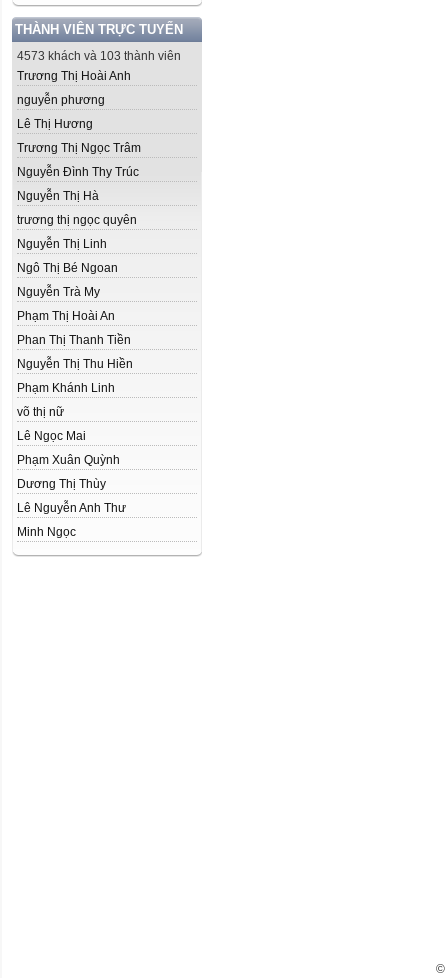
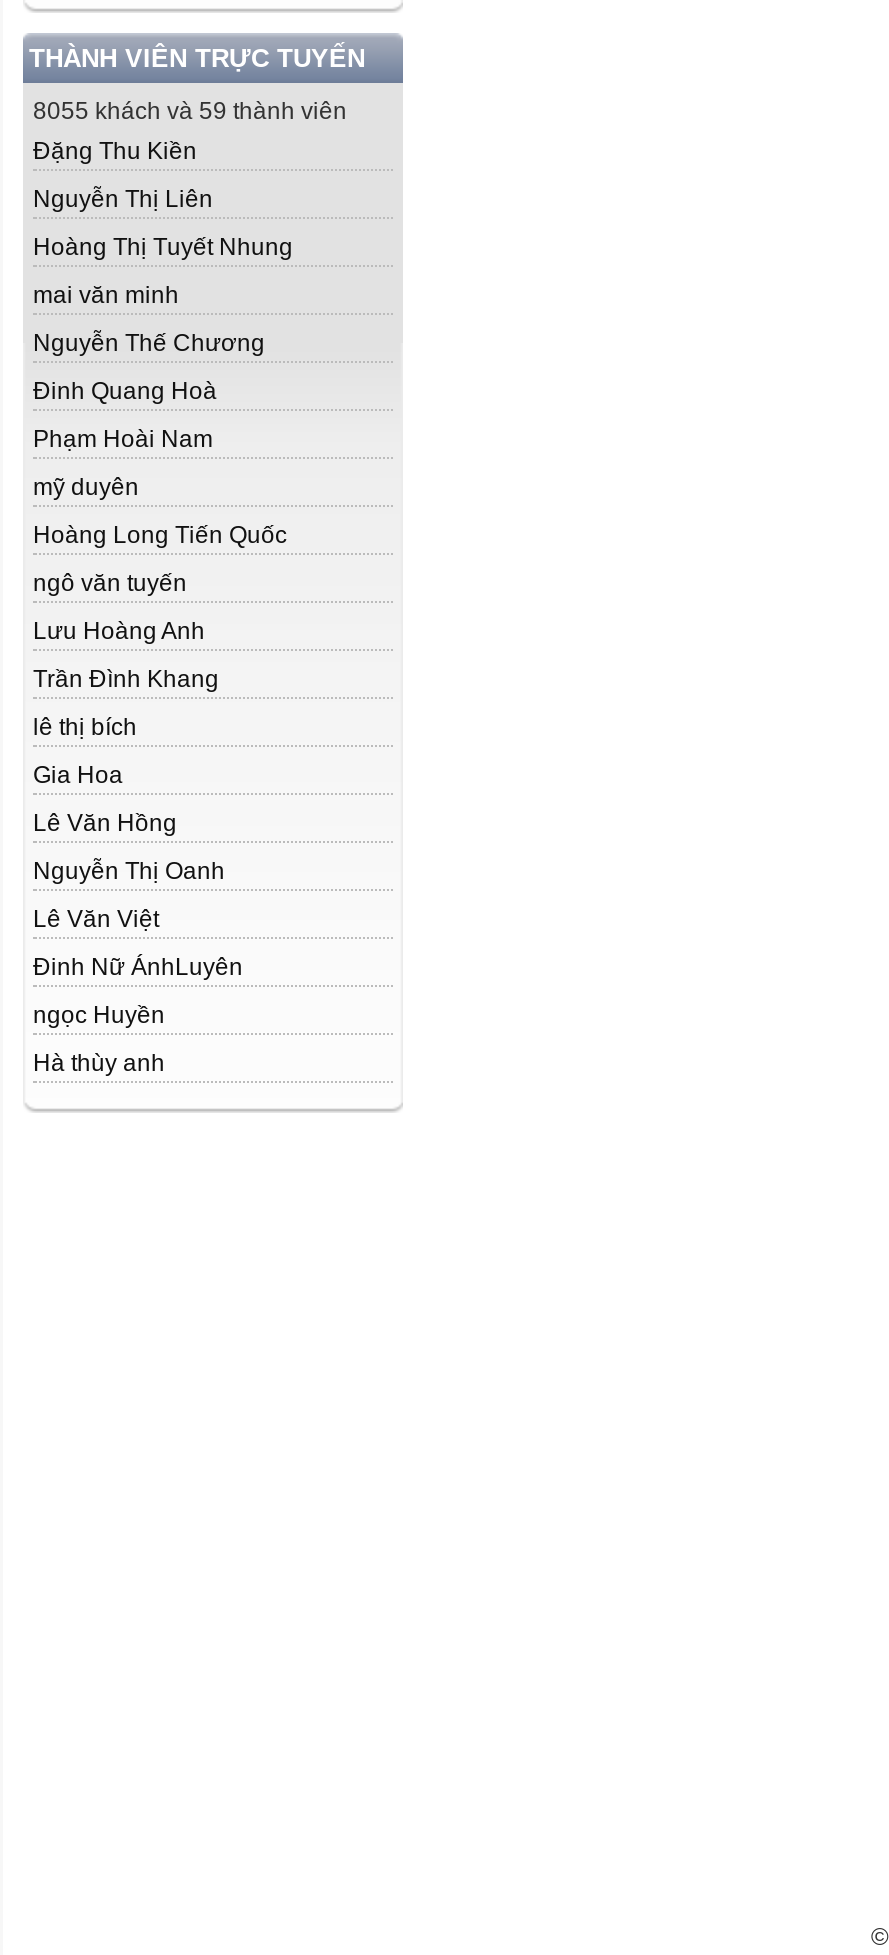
- 4573 khách và 103 thành viên
- Trương Thị Hoài Anh
+ 8055 khách và 59 thành viên
+ Đặng Thu Kiền

- nguyễn phương
+ Nguyễn Thị Liên

- Lê Thị Hương
+ Hoàng Thị Tuyết Nhung

- Trương Thị Ngọc Trâm
+ mai văn minh

- Nguyễn Đình Thy Trúc
+ Nguyễn Thế Chương

- Nguyễn Thị Hà
+ Đinh Quang Hoà

- trương thị ngọc quyên
+ Phạm Hoài Nam

- Nguyễn Thị Linh
+ mỹ duyên

- Ngô Thị Bé Ngoan
+ Hoàng Long Tiến Quốc

- Nguyễn Trà My
+ ngô văn tuyến

- Phạm Thị Hoài An
+ Lưu Hoàng Anh

- Phan Thị Thanh Tiền
+ Trần Đình Khang

- Nguyễn Thị Thu Hiền
+ lê thị bích

- Phạm Khánh Linh
+ Gia Hoa

- võ thị nữ
+ Lê Văn Hồng

- Lê Ngọc Mai
+ Nguyễn Thị Oanh

- Phạm Xuân Quỳnh
+ Lê Văn Việt

- Dương Thị Thùy
+ Đinh Nữ ÁnhLuyên

- Lê Nguyễn Anh Thư
+ ngọc Huyền

- Minh Ngọc
+ Hà thùy anh
